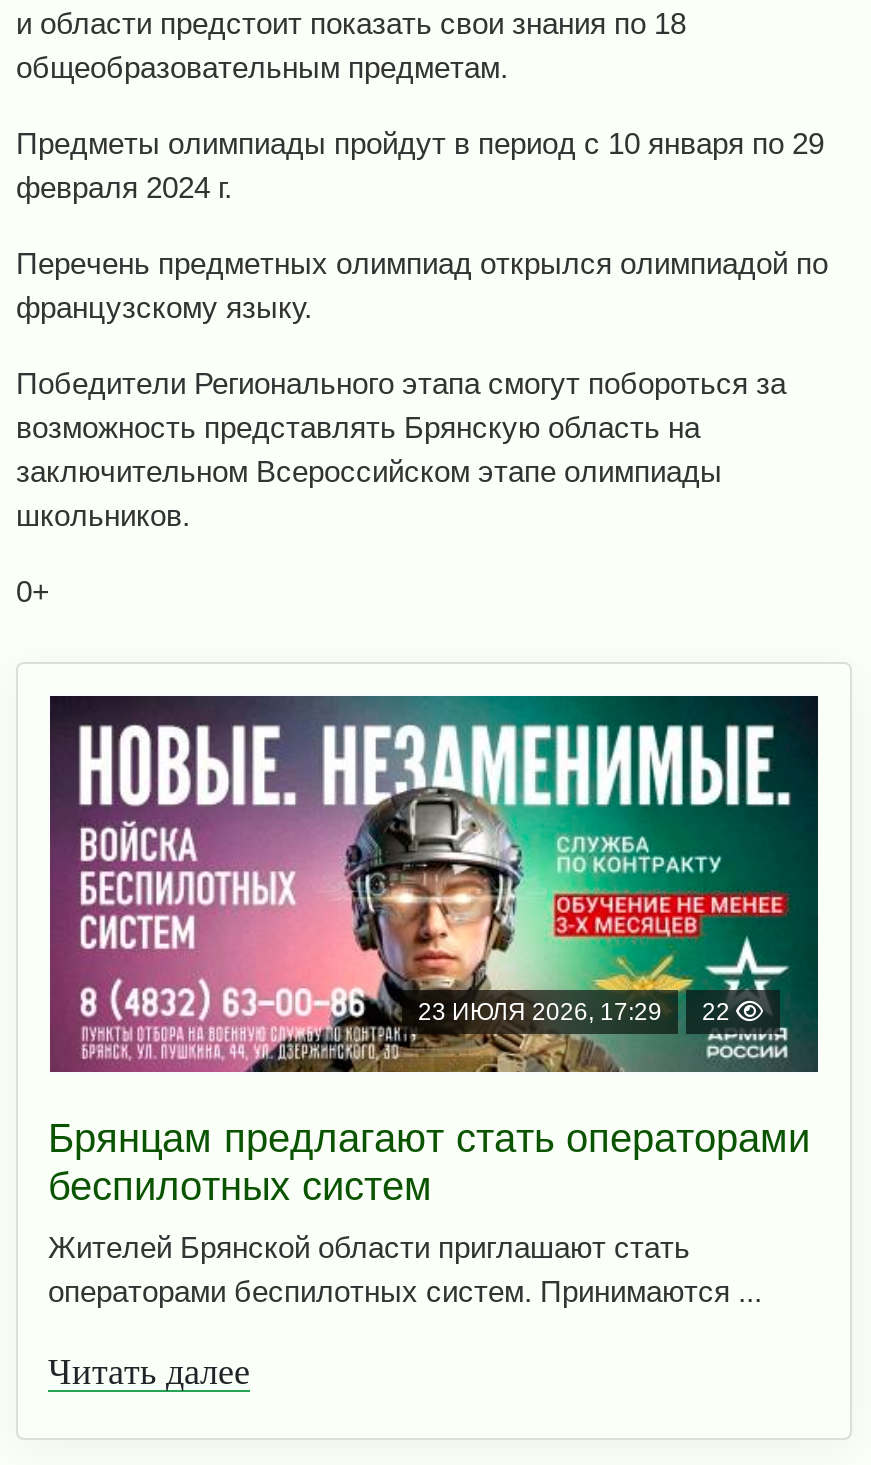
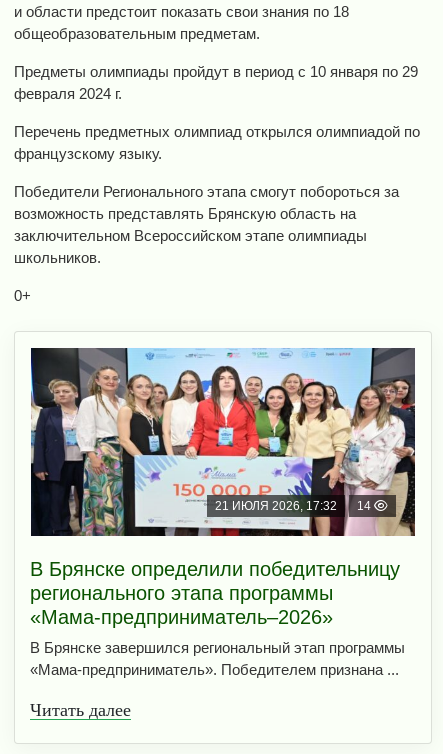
- [image]
- 23 ИЮЛЯ 2026, 17:29
- 22
+ [image]
+ 21 ИЮЛЯ 2026, 17:32
+ 14

- Брянцам предлагают стать оперaторами
- бeспилoтных систeм
+ В Брянске определили победительницу
+ регионального этапа программы
+ «Мама‑предприниматель–2026»

- Жителей Брянской области приглашают стать
- операторами беспилотных систем. Принимаются ...
+ В Брянске завершился региональный этап программы
+ «Мама‑предприниматель». Победителем признана ...
